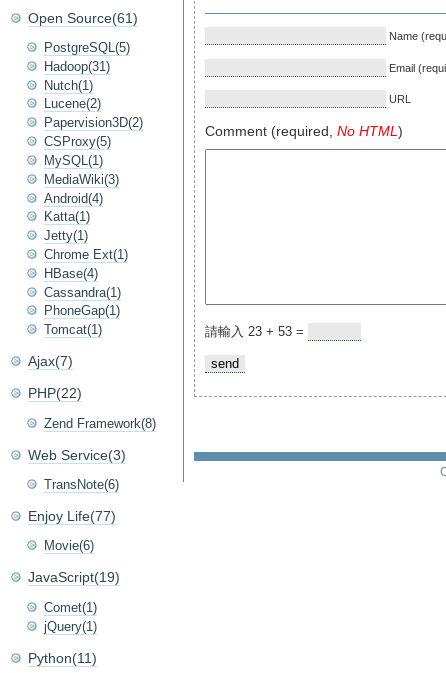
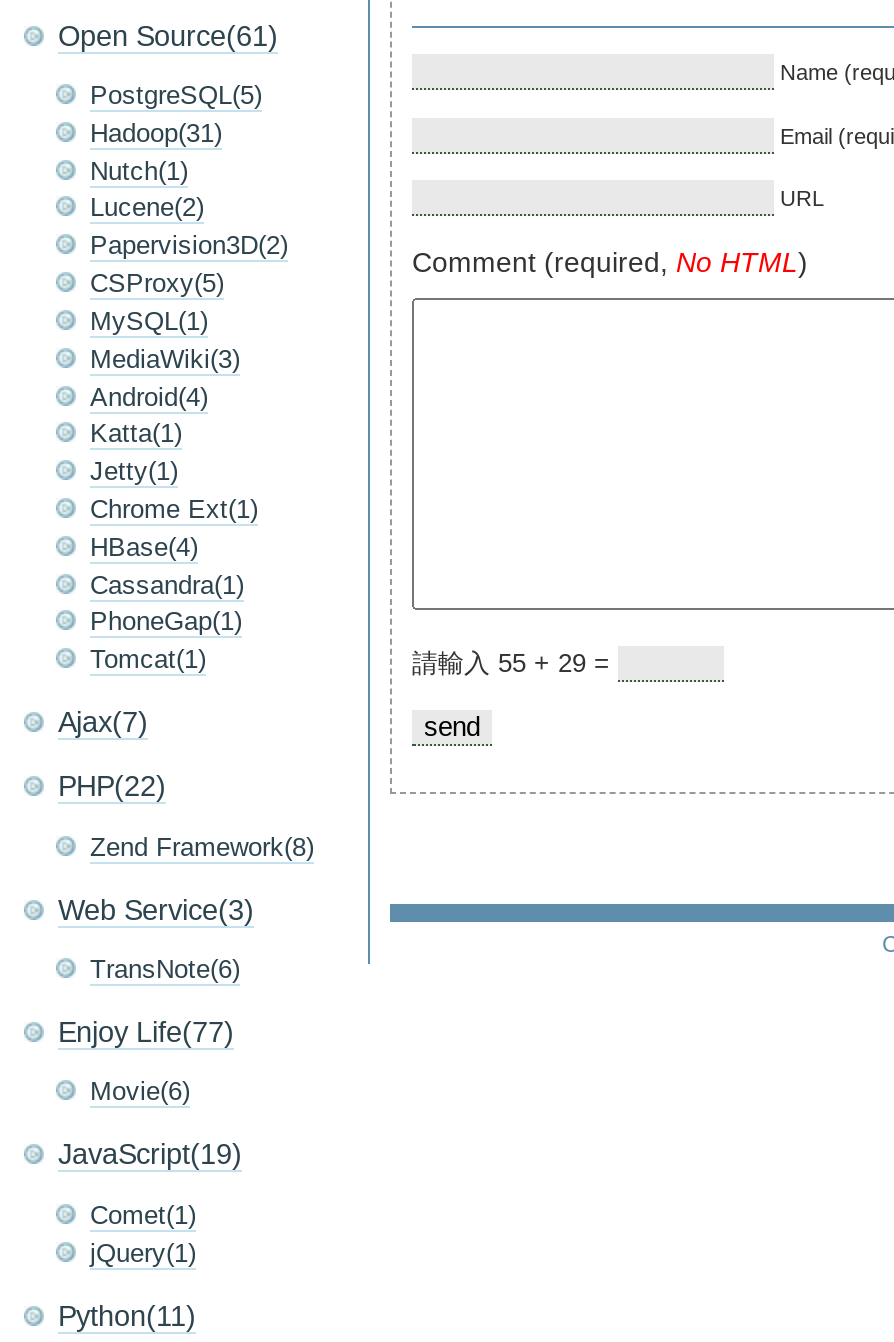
- 請輸入 23 + 53 =
+ 請輸入 55 + 29 =
